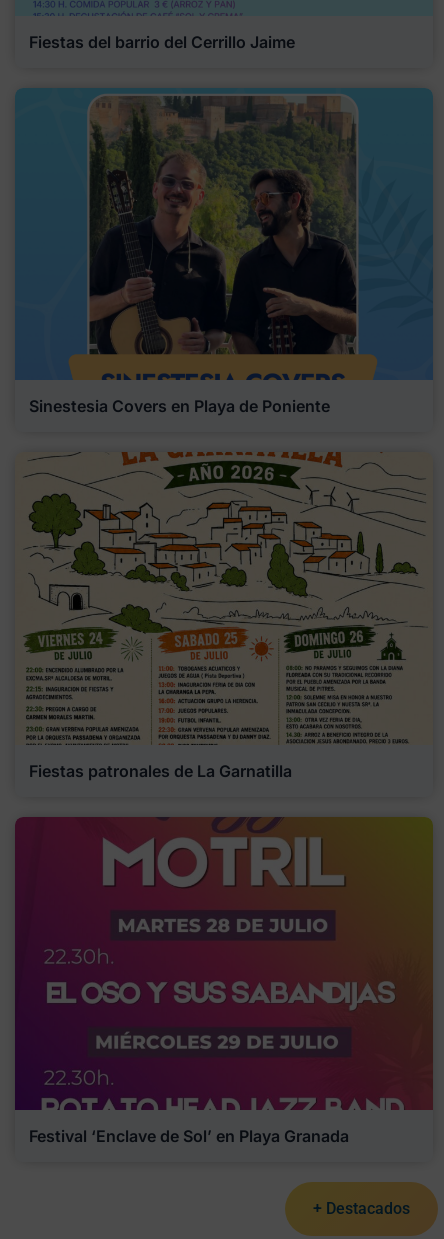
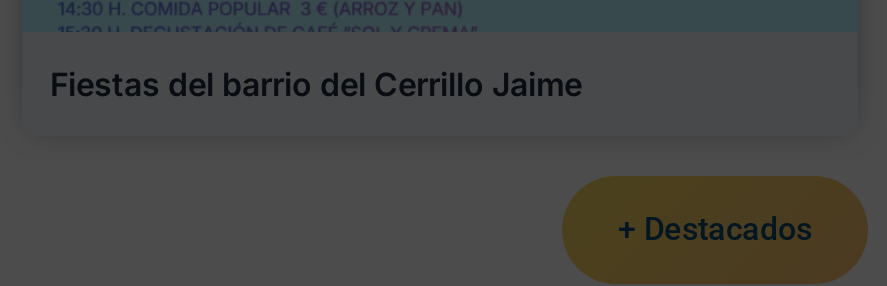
- [image]
- Sinestesia Covers en Playa de Poniente

- [image]
- Fiestas patronales de La Garnatilla

- [image]
- Festival ‘Enclave de Sol’ en Playa Granada
